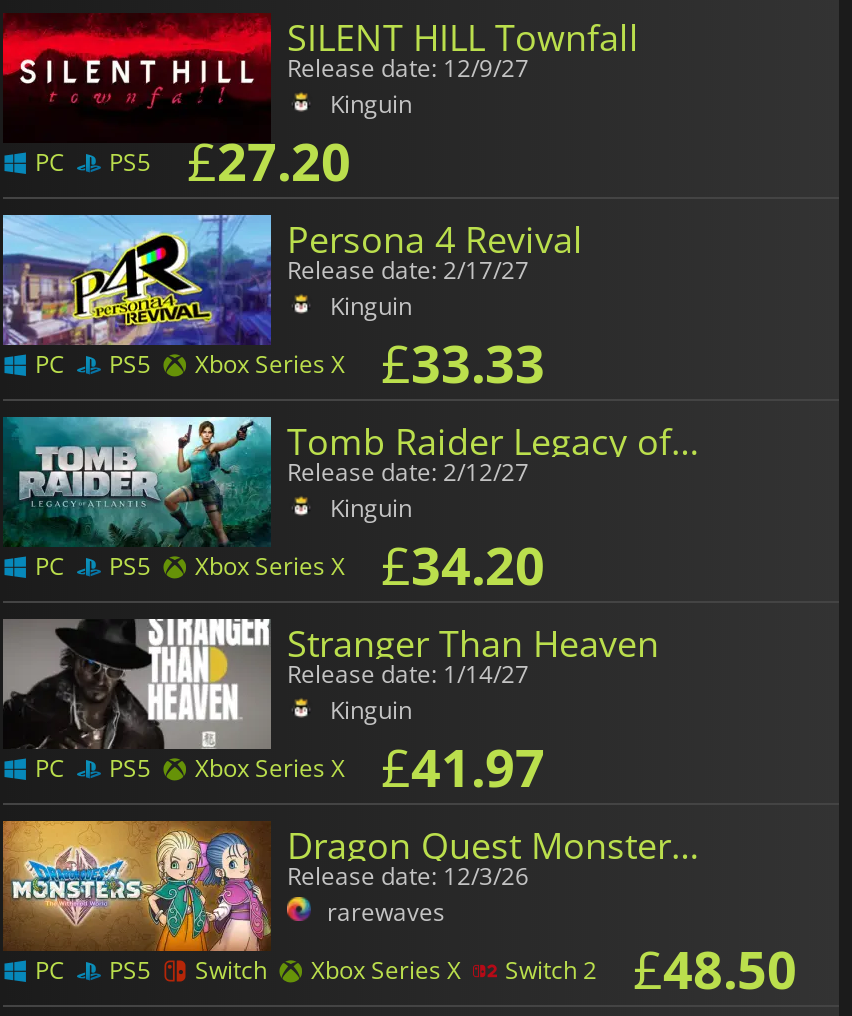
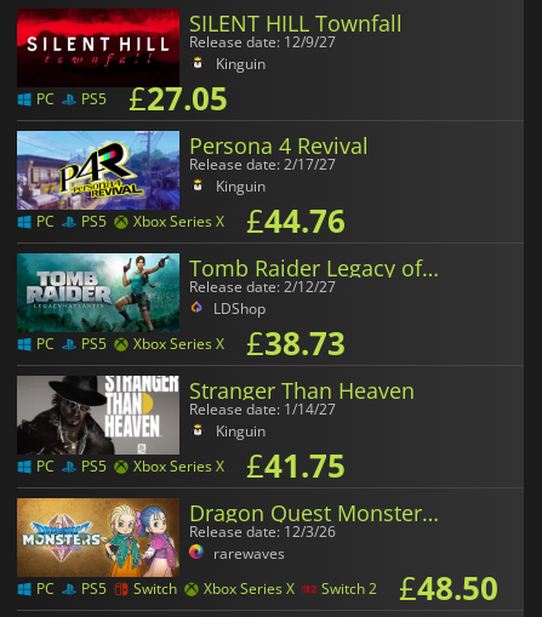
- PC PS5 £27.20
+ PC PS5 £27.05

- PC PS5 Xbox Series X £33.33
+ PC PS5 Xbox Series X £44.76

- Kinguin
+ LDShop

- PC PS5 Xbox Series X £34.20
+ PC PS5 Xbox Series X £38.73

- PC PS5 Xbox Series X £41.97
+ PC PS5 Xbox Series X £41.75
